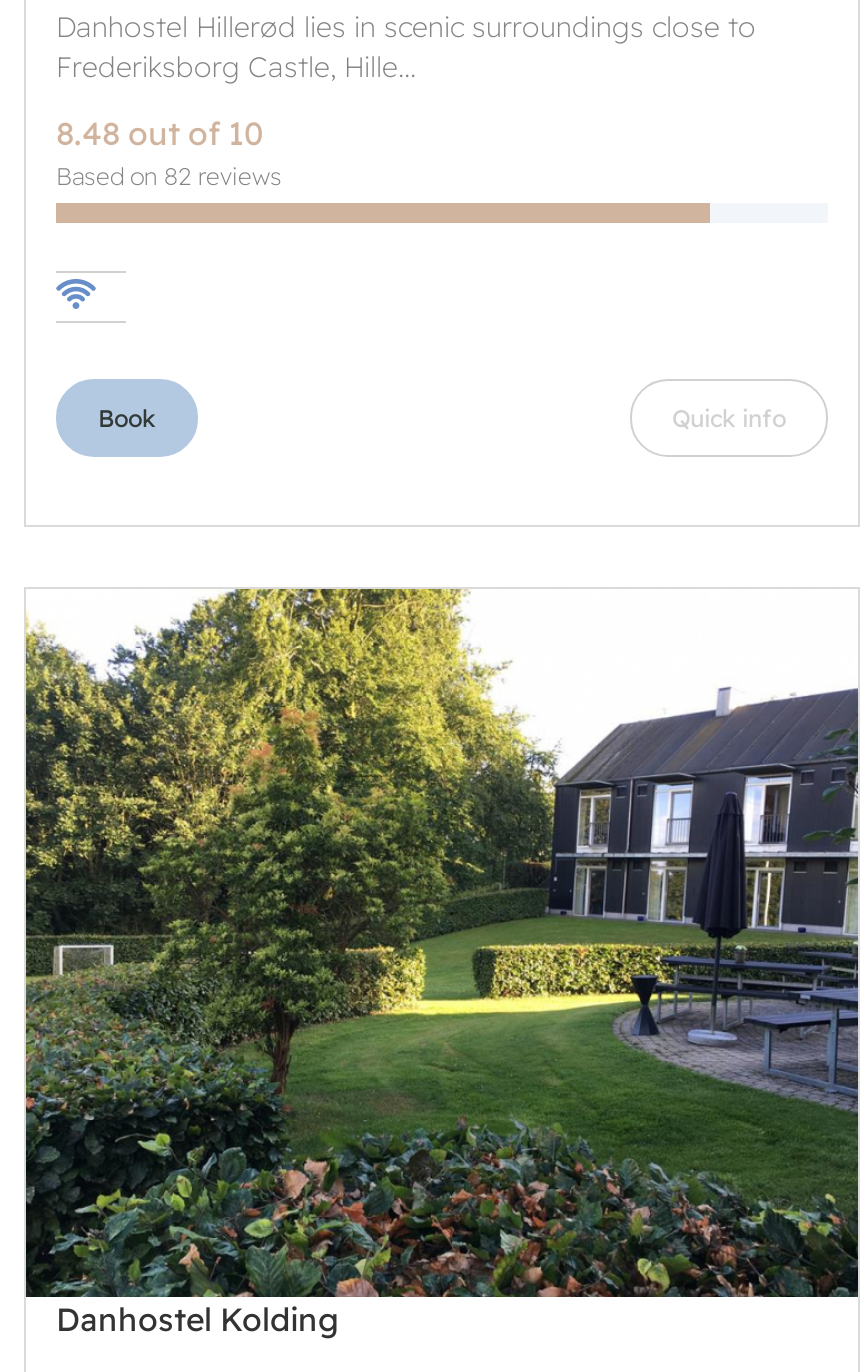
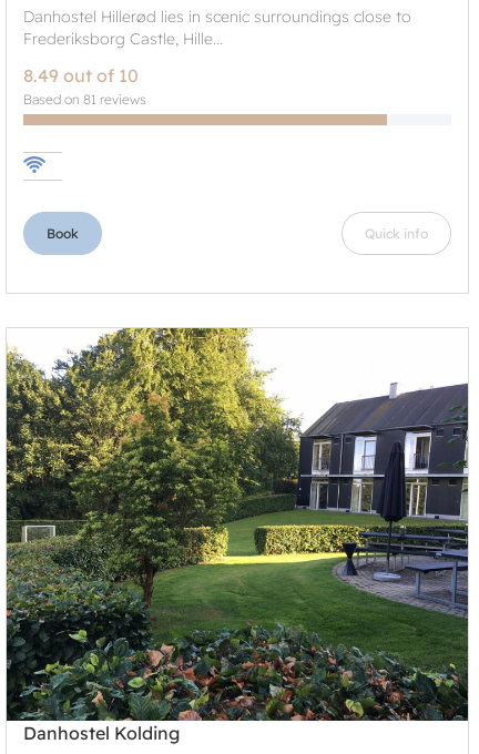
- 8.48 out of 10
+ 8.49 out of 10

- Based on 82 reviews
+ Based on 81 reviews
